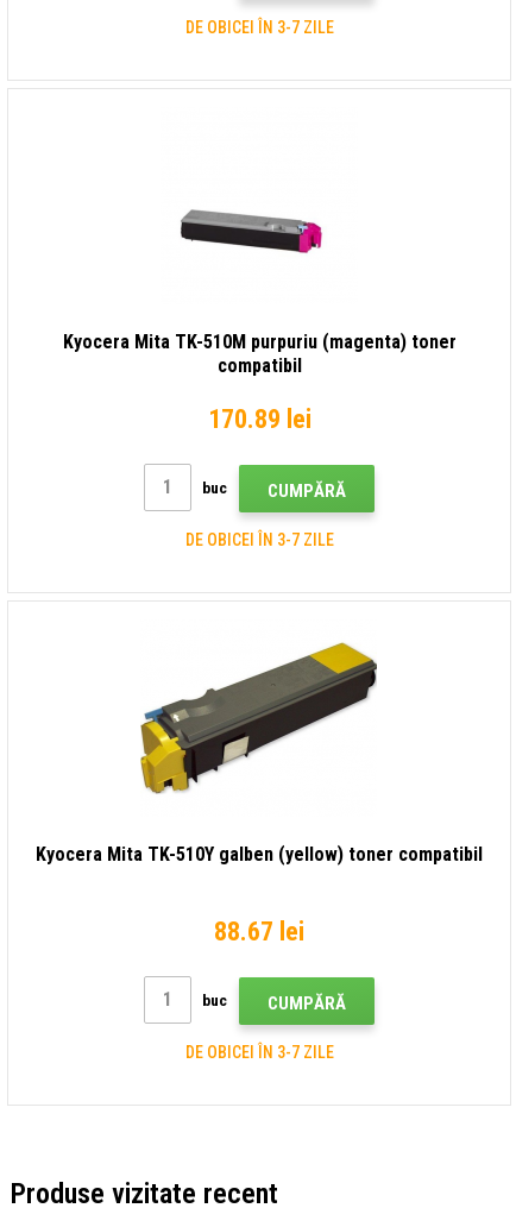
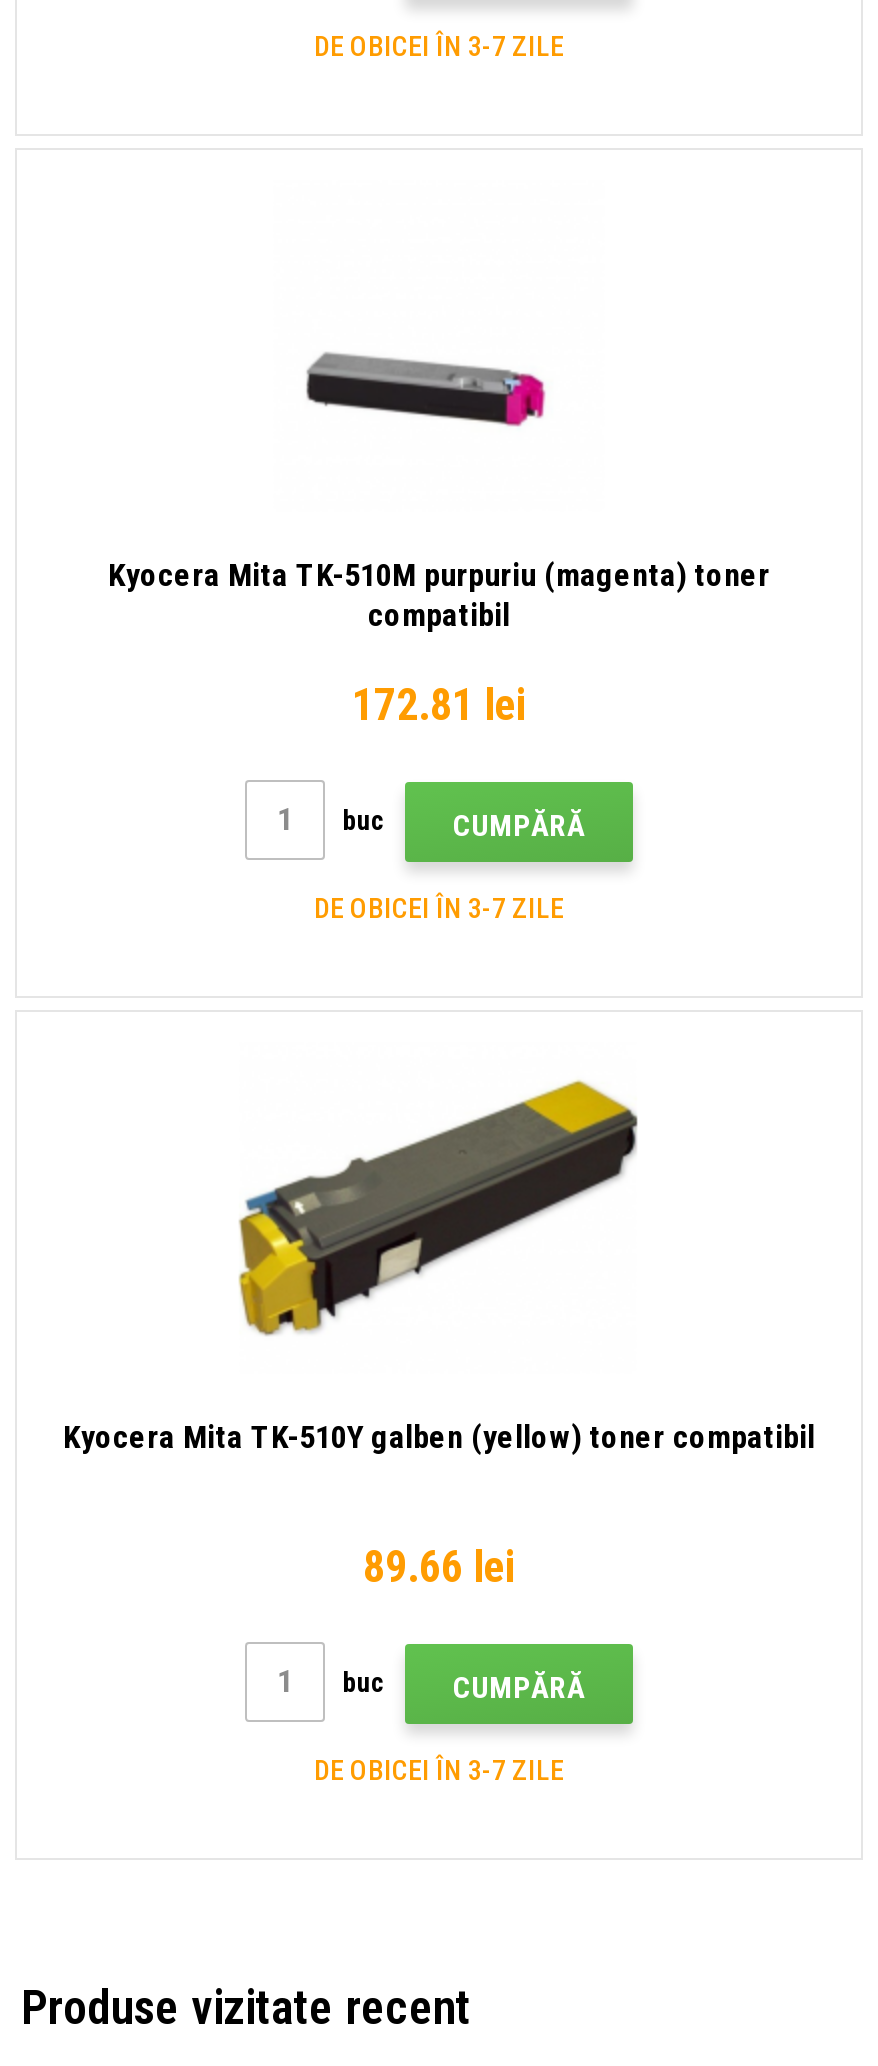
- 170.89 lei
+ 172.81 lei

- 88.67 lei
+ 89.66 lei
